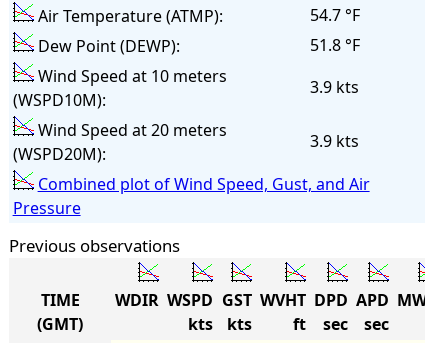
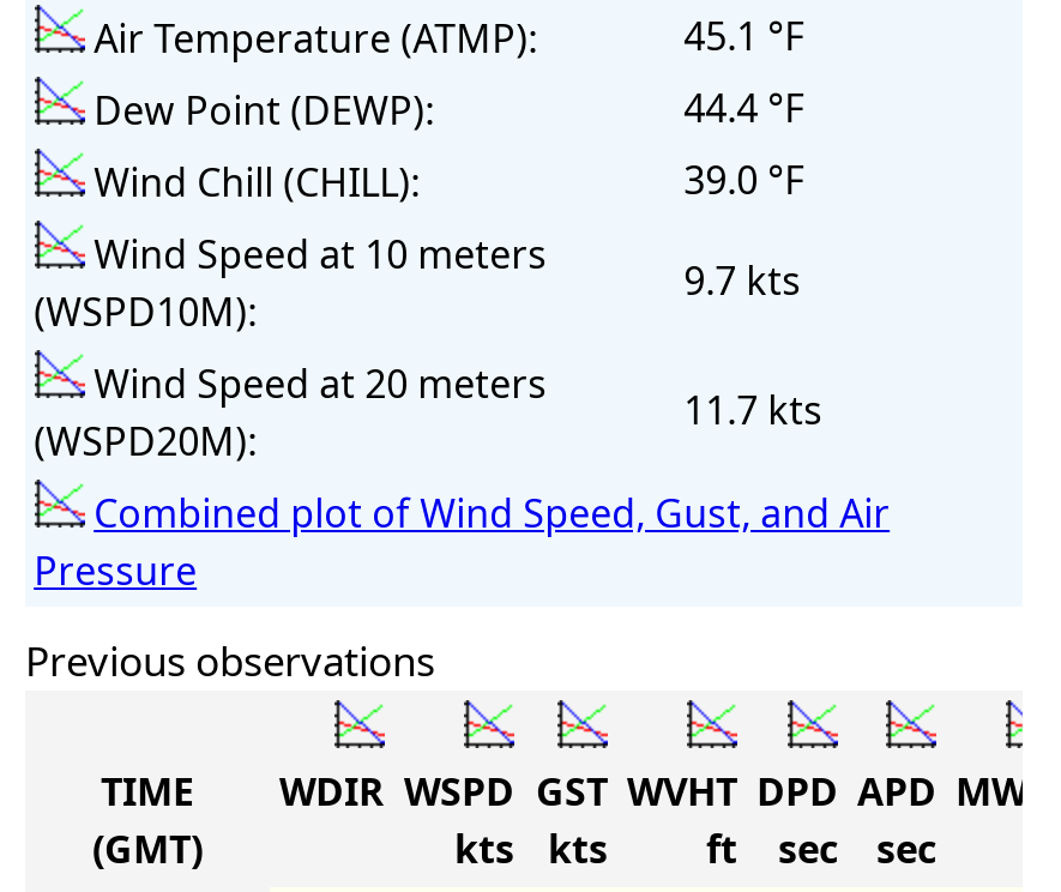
- 54.7 °F
+ 45.1 °F

- 51.8 °F
+ 44.4 °F
+ Wind Chill (CHILL):
+ 39.0 °F

- 3.9 kts
+ 9.7 kts

- 3.9 kts
+ 11.7 kts
